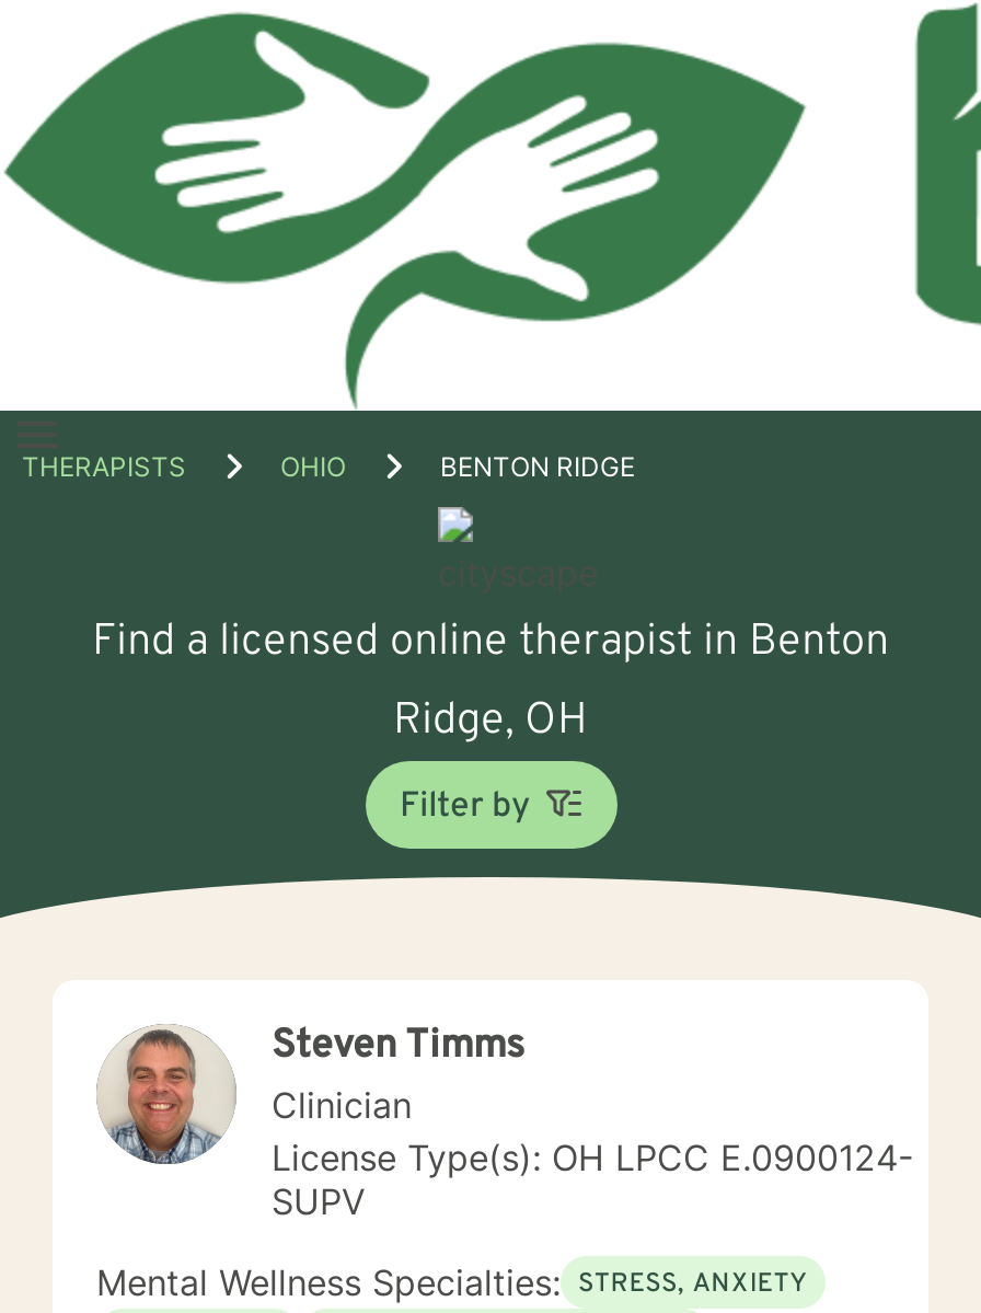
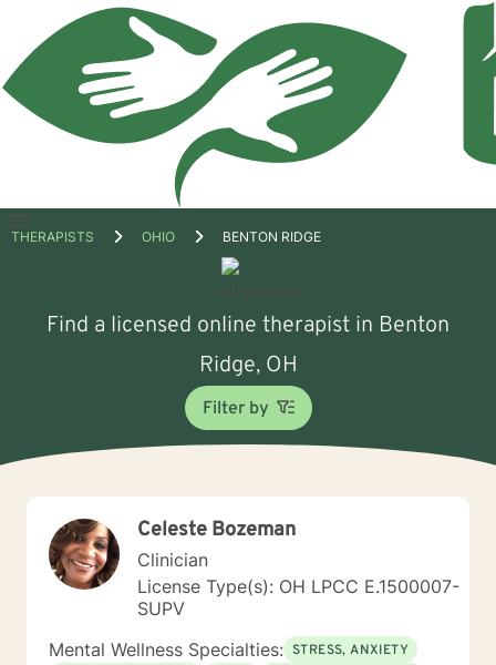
- [image]
- Steven Timms
+ [image]
+ Celeste Bozeman

- License Type(s): OH LPCC E.0900124-
+ License Type(s): OH LPCC E.1500007-
